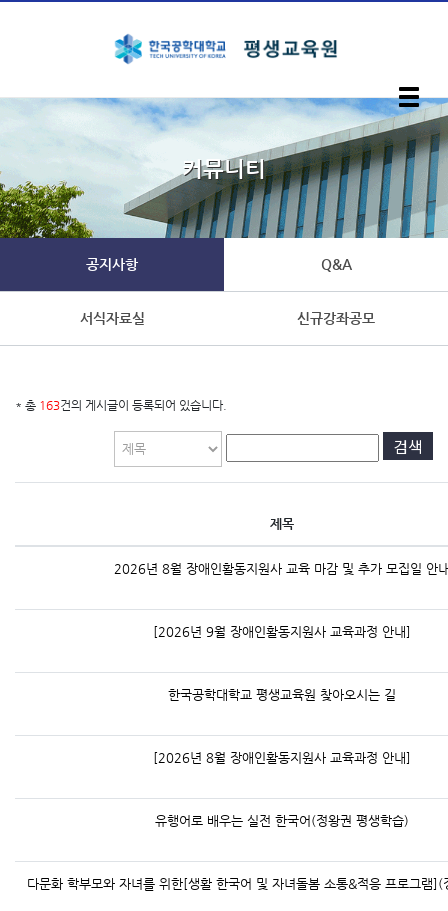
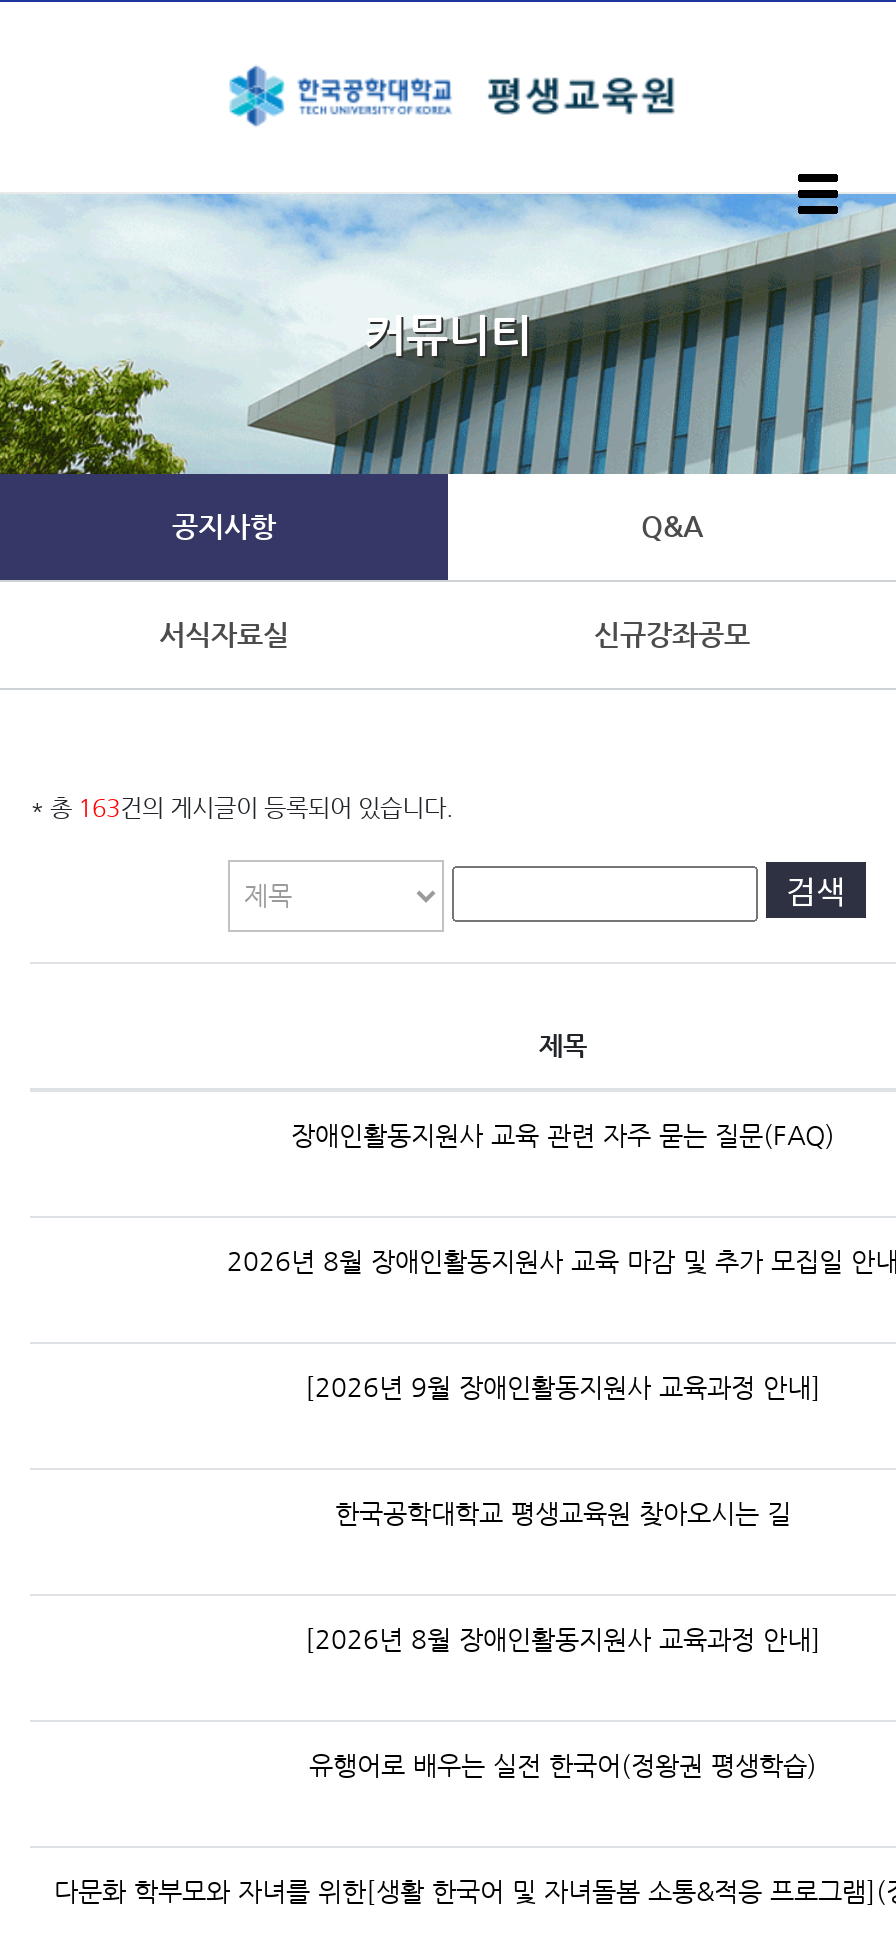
+ 장애인활동지원사 교육 관련 자주 묻는 질문(FAQ)
